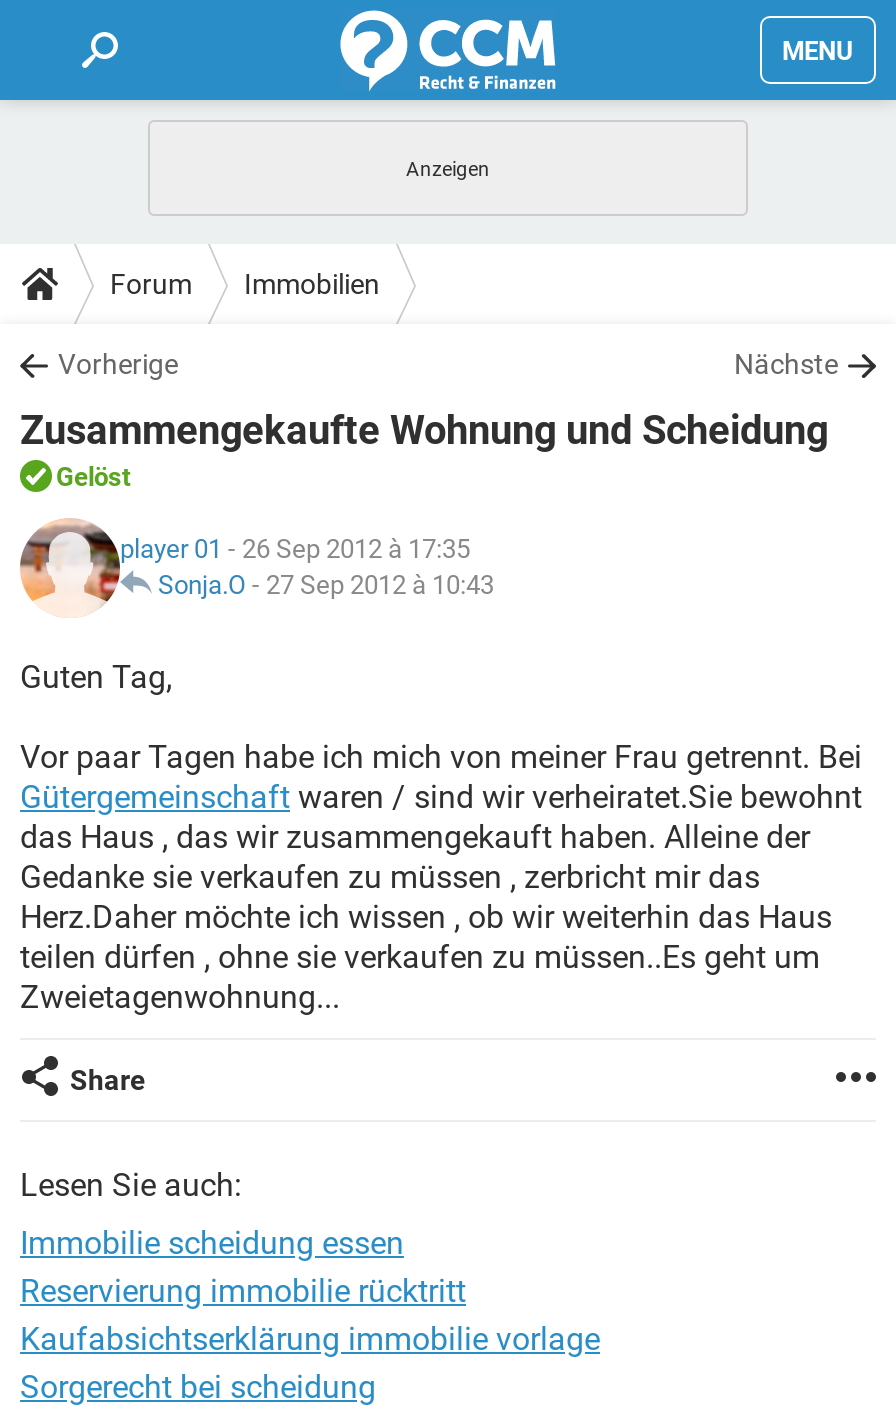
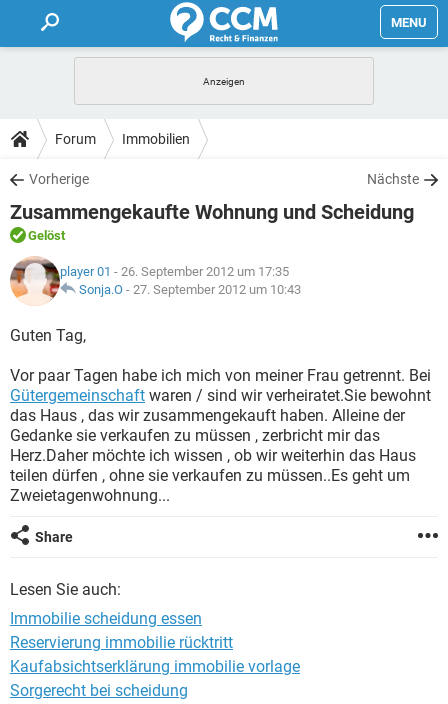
- player 01 - 26 Sep 2012 à 17:35
+ player 01 - 26. September 2012 um 17:35

- Sonja.O - 27 Sep 2012 à 10:43
+ Sonja.O - 27. September 2012 um 10:43
